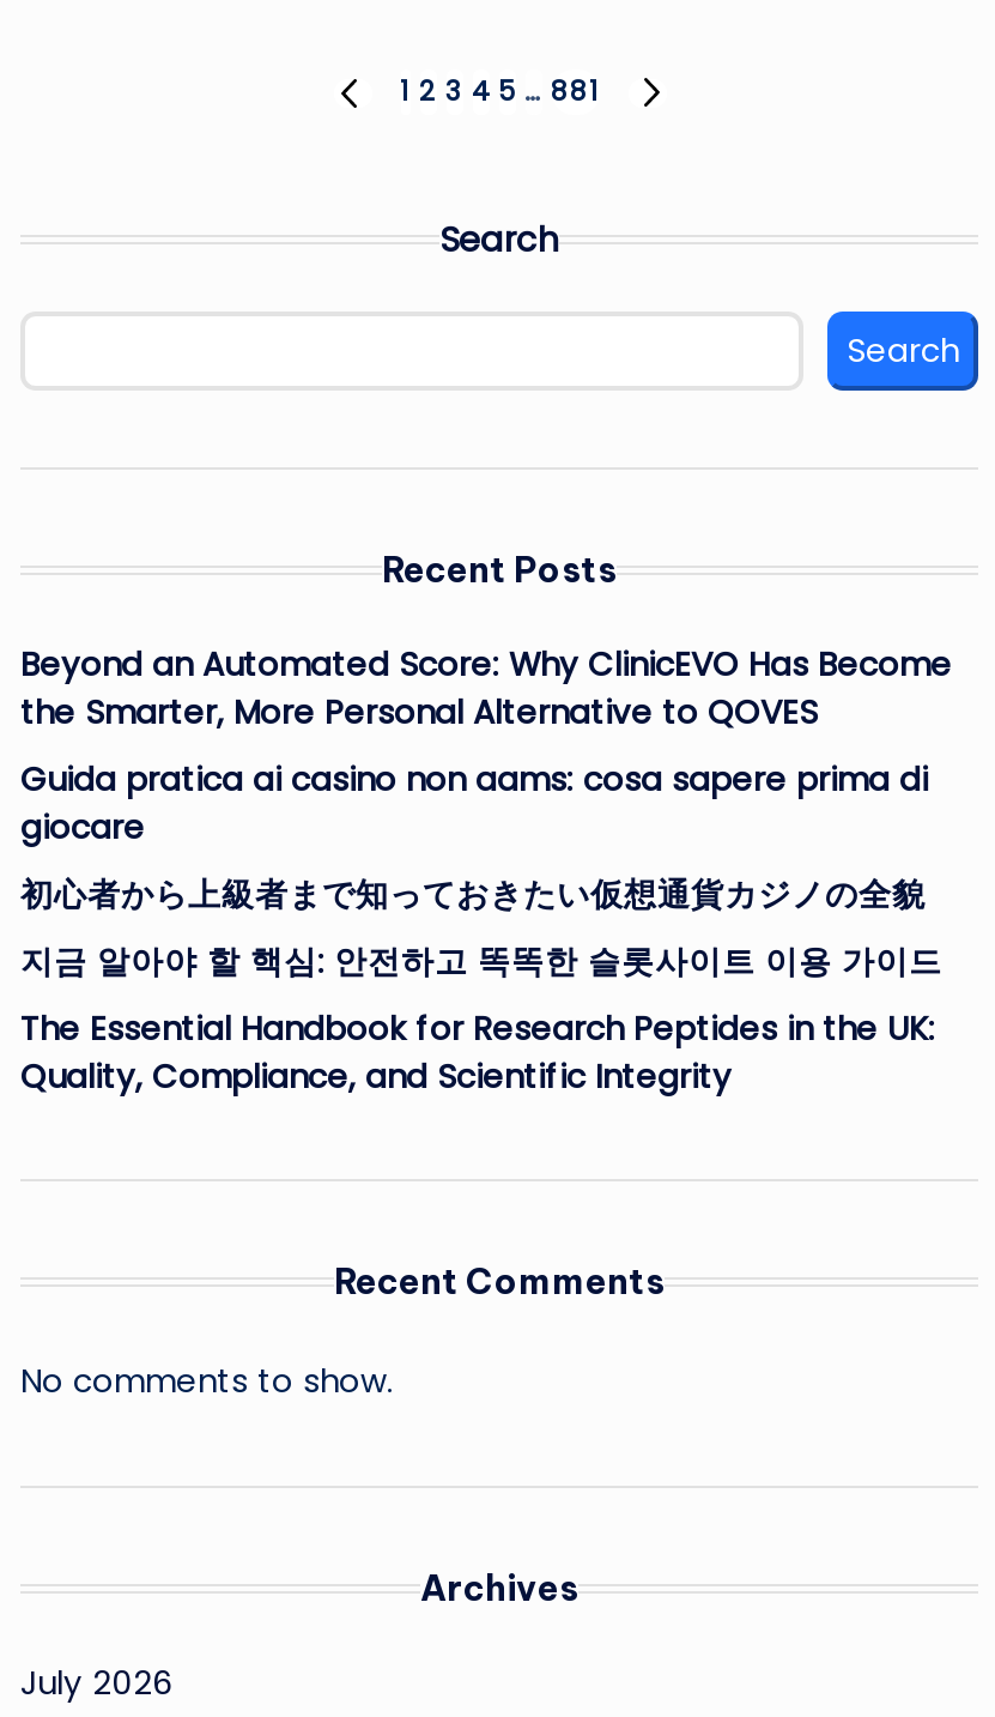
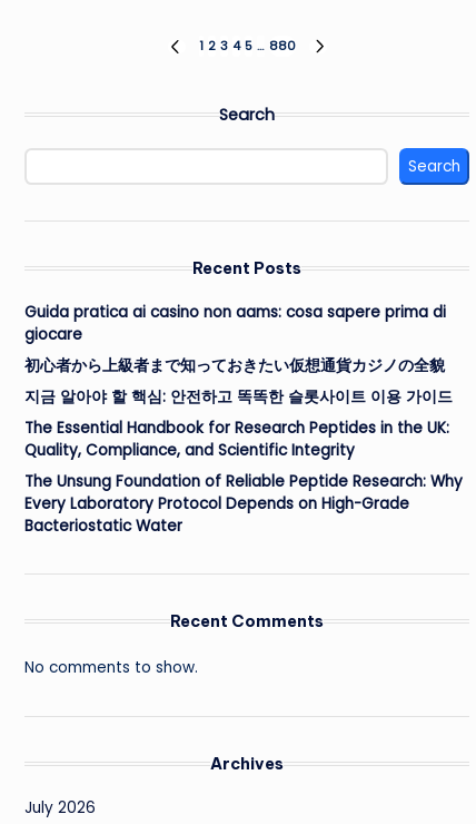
- 1 2 3 4 5 … 881
+ 1 2 3 4 5 … 880

- Beyond an Automated Score: Why ClinicEVO Has Become
- the Smarter, More Personal Alternative to QOVES

moved up: Guida pratica ai casino non aams: cosa sapere prima di | giocare | 初心者から上級者まで知っておきたい仮想通貨カジノの全貌 | 지금 알아야 할 핵심: 안전하고 똑똑한 슬롯사이트 이용 가이드 | The Essential Handbook for Research Peptides in the UK: | Quality, Compliance, and Scientific Integrity

+ The Unsung Foundation of Reliable Peptide Research: Why
+ Every Laboratory Protocol Depends on High-Grade
+ Bacteriostatic Water
